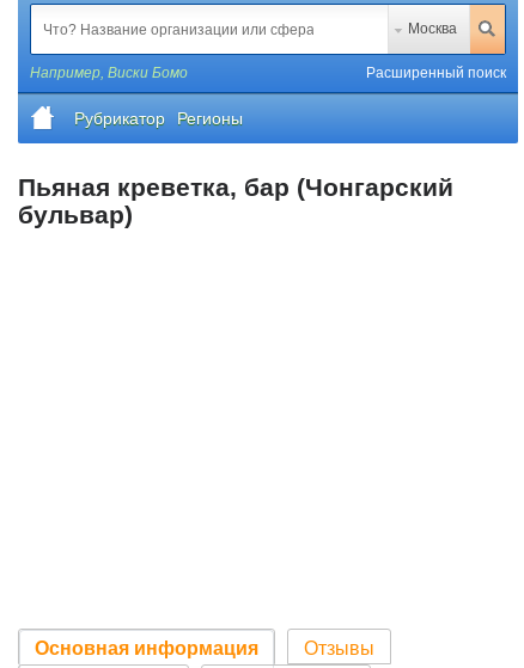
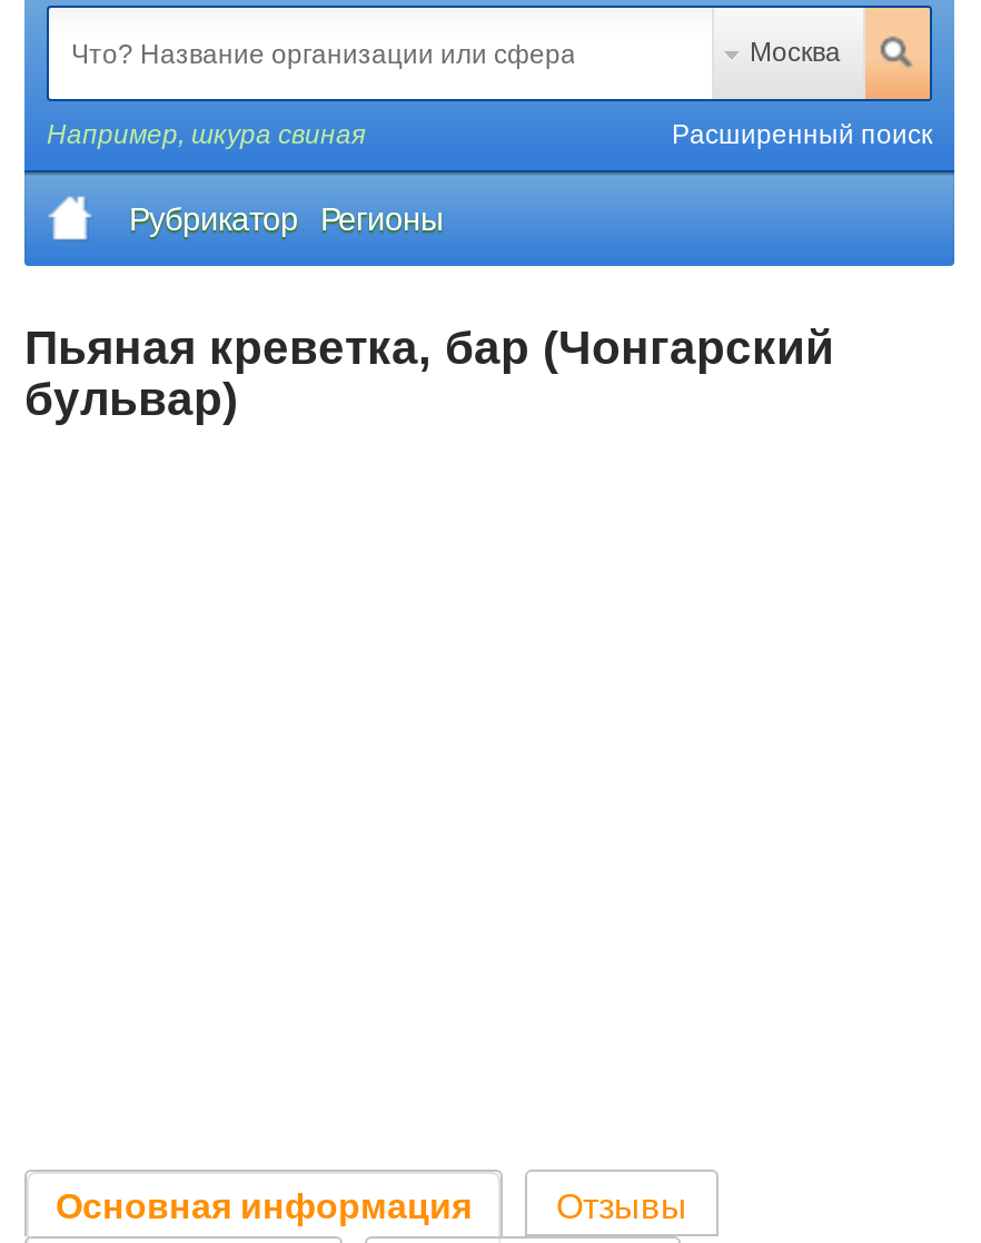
- Например, Виски Бомо
+ Например, шкура свиная
